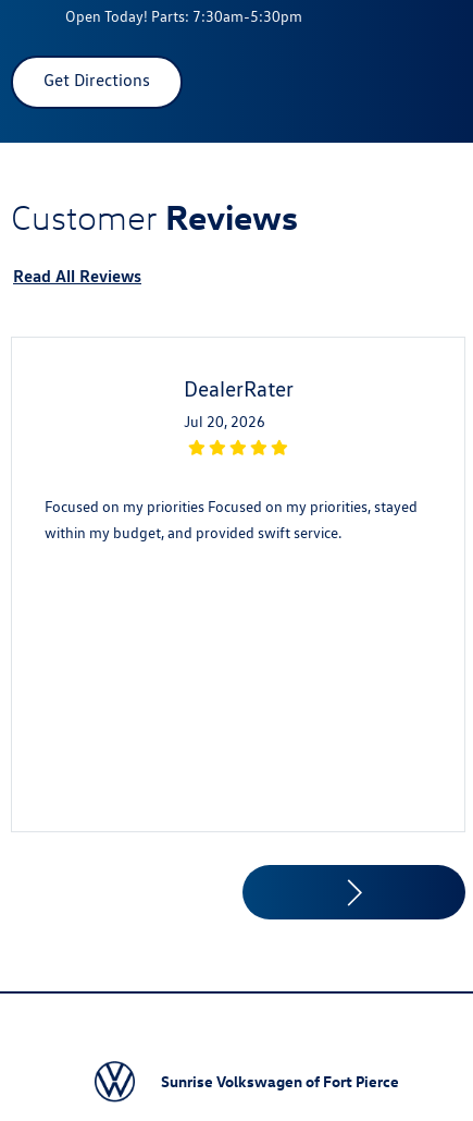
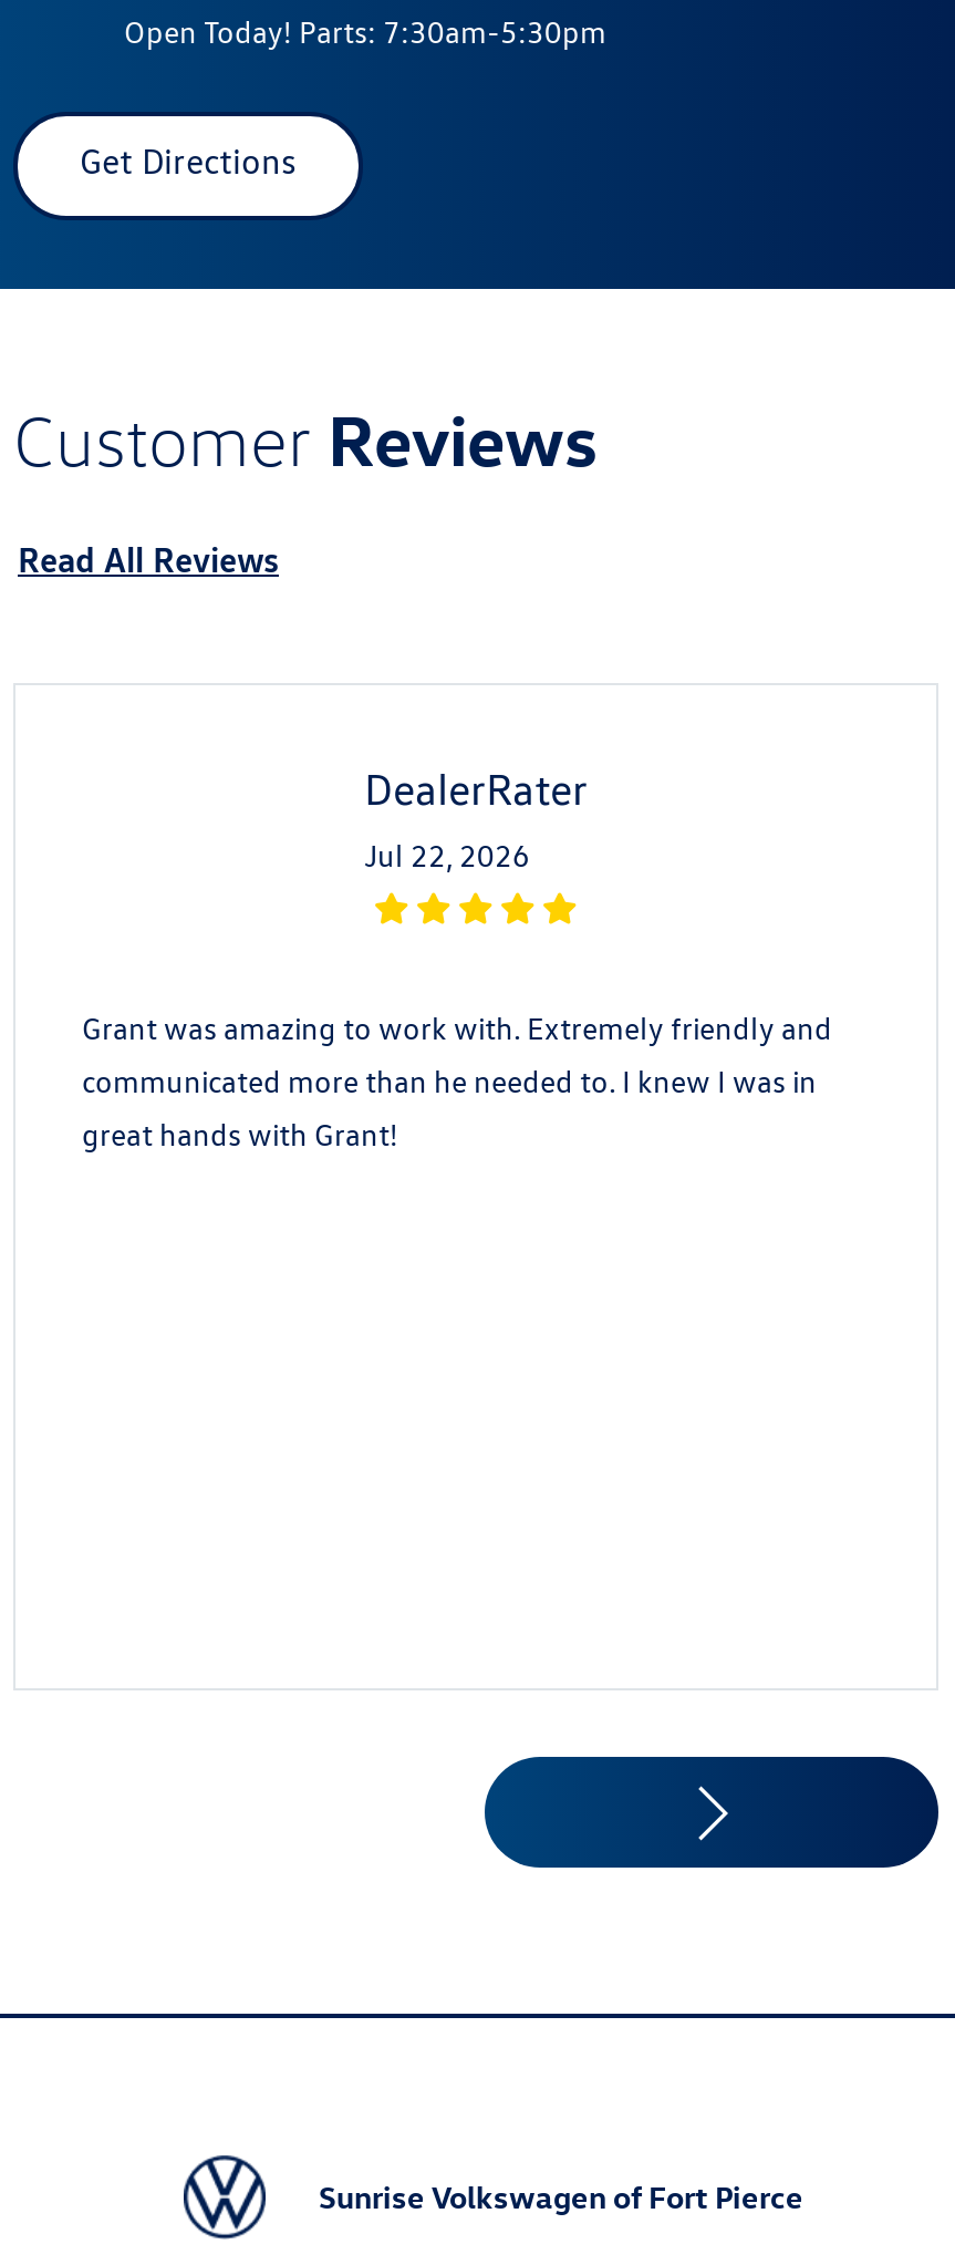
- Jul 20, 2026
+ Jul 22, 2026

- Focused on my priorities Focused on my priorities, stayed
- within my budget, and provided swift service.
+ Grant was amazing to work with. Extremely friendly and
+ communicated more than he needed to. I knew I was in
+ great hands with Grant!
